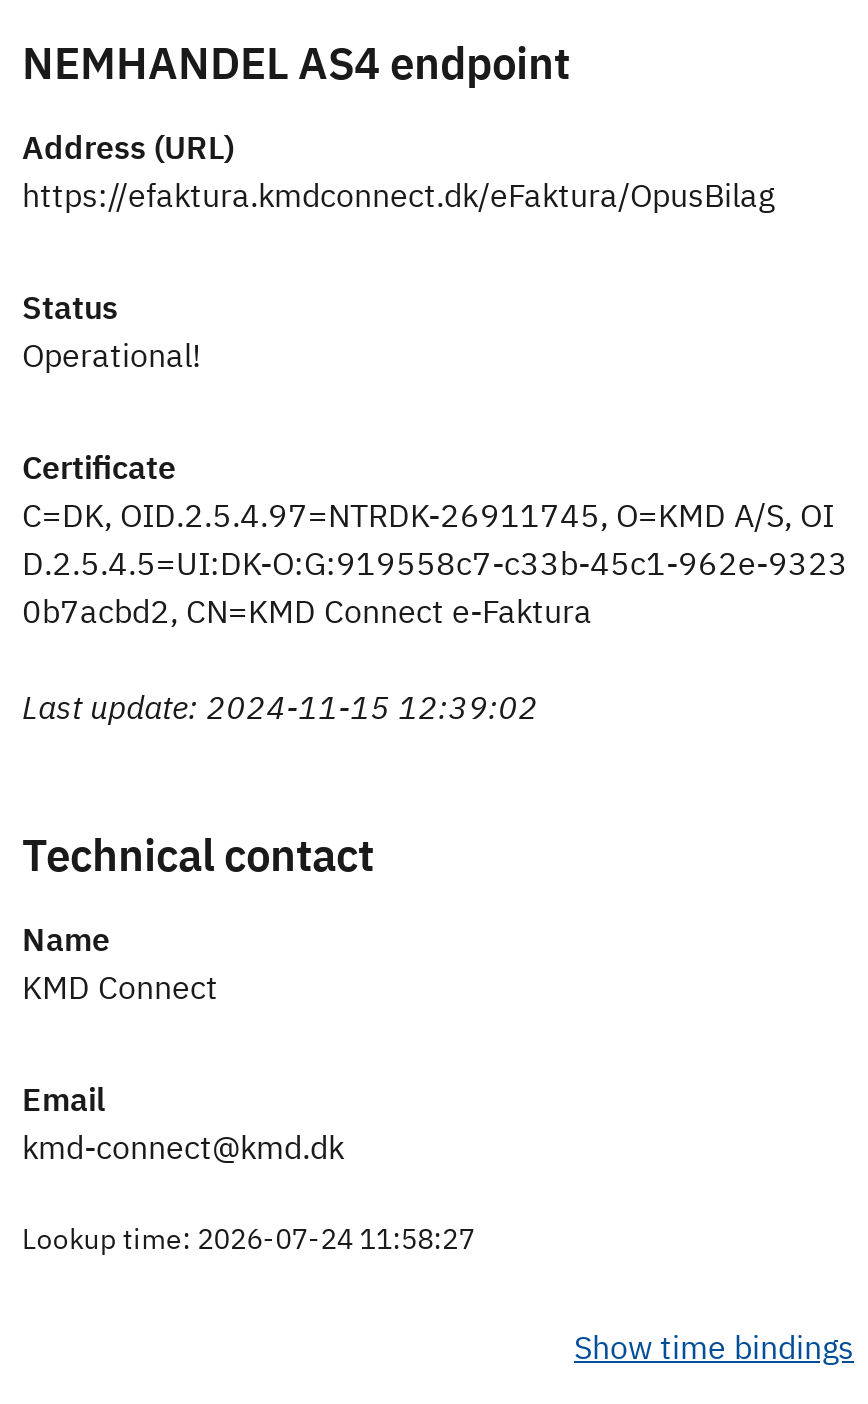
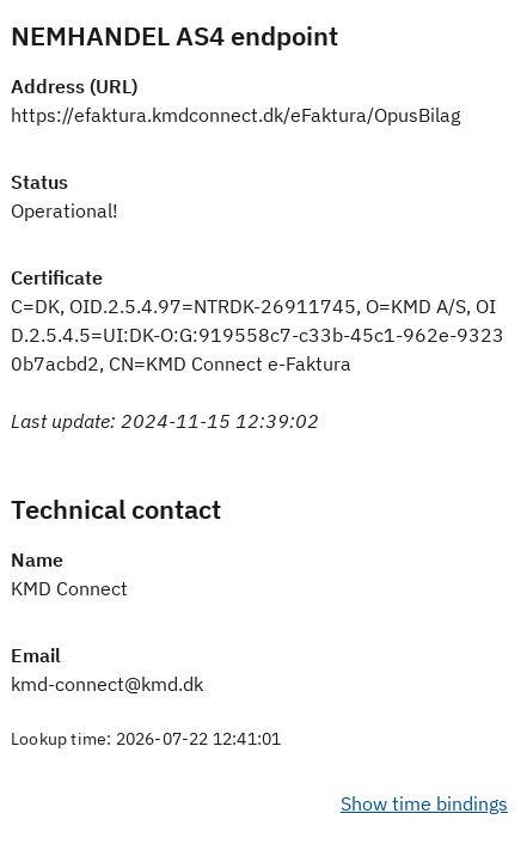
- Lookup time: 2026-07-24 11:58:27
+ Lookup time: 2026-07-22 12:41:01
